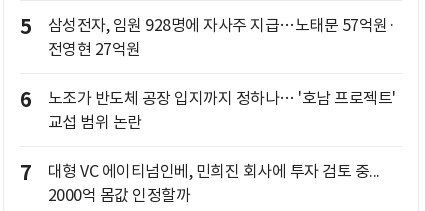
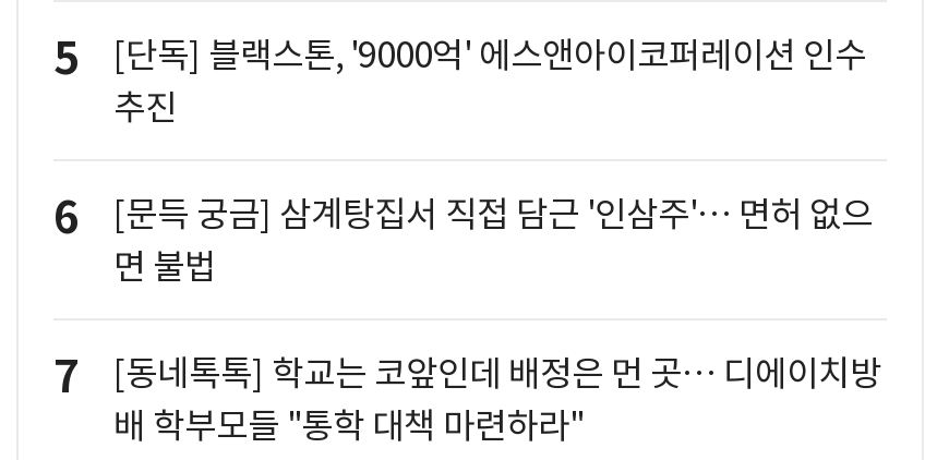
- 삼성전자, 임원 928명에 자사주 지급…노태문 57억원·
- 전영현 27억원
+ [단독] 블랙스톤, '9000억' 에스앤아이코퍼레이션 인수
+ 추진

- 노조가 반도체 공장 입지까지 정하나… '호남 프로젝트'
- 교섭 범위 논란
+ [문득 궁금] 삼계탕집서 직접 담근 '인삼주'… 면허 없으
+ 면 불법

- 대형 VC 에이티넘인베, 민희진 회사에 투자 검토 중...
- 2000억 몸값 인정할까
+ [동네톡톡] 학교는 코앞인데 배정은 먼 곳… 디에이치방
+ 배 학부모들 "통학 대책 마련하라"
